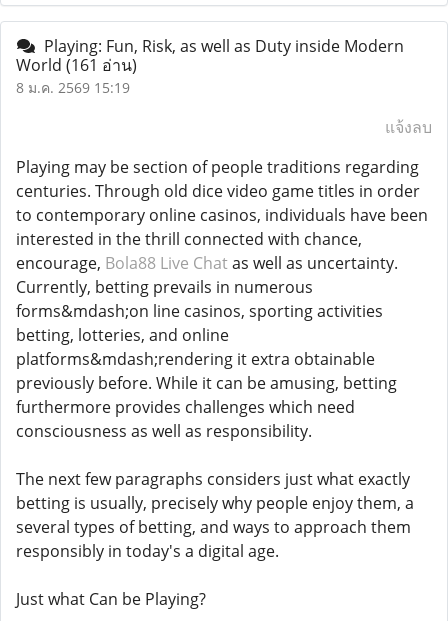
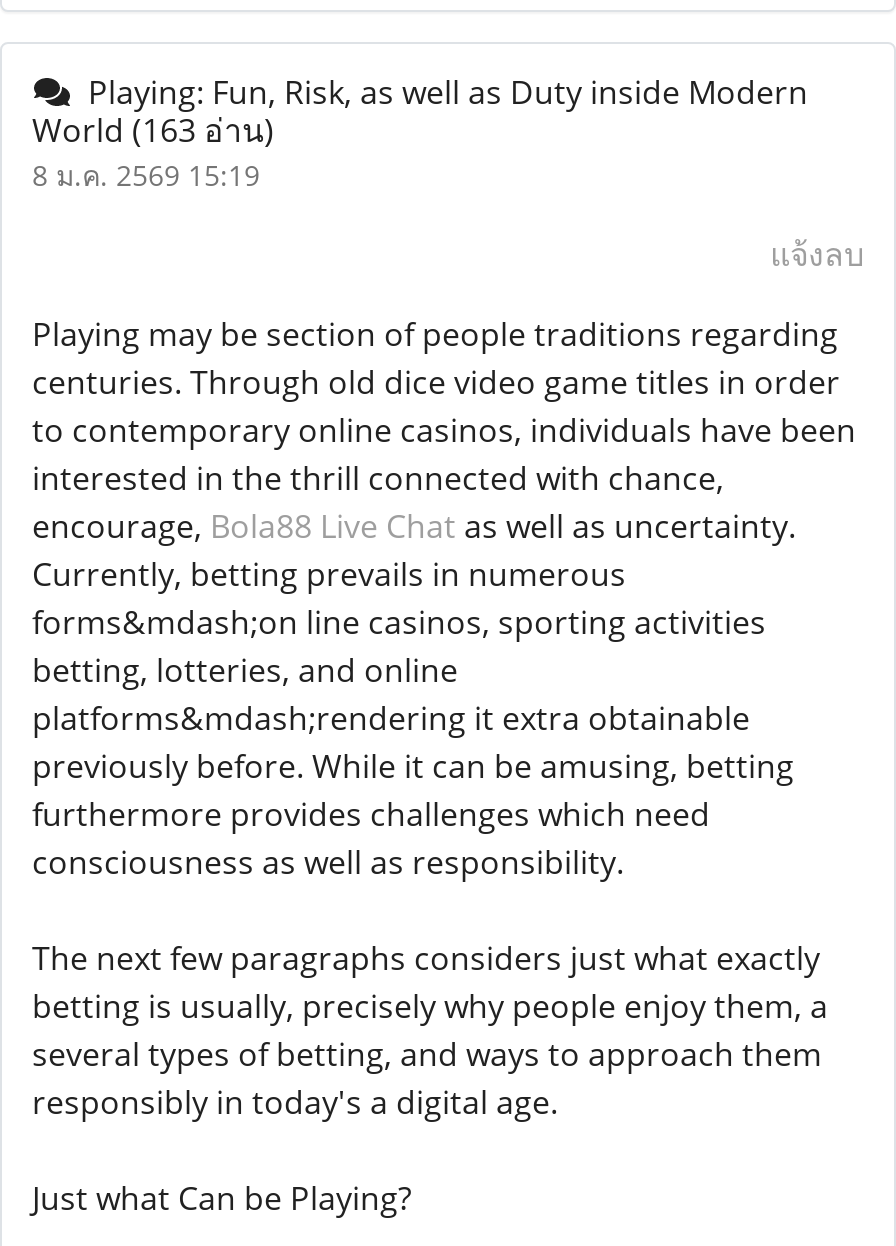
- World (161 อ่าน)
+ World (163 อ่าน)
